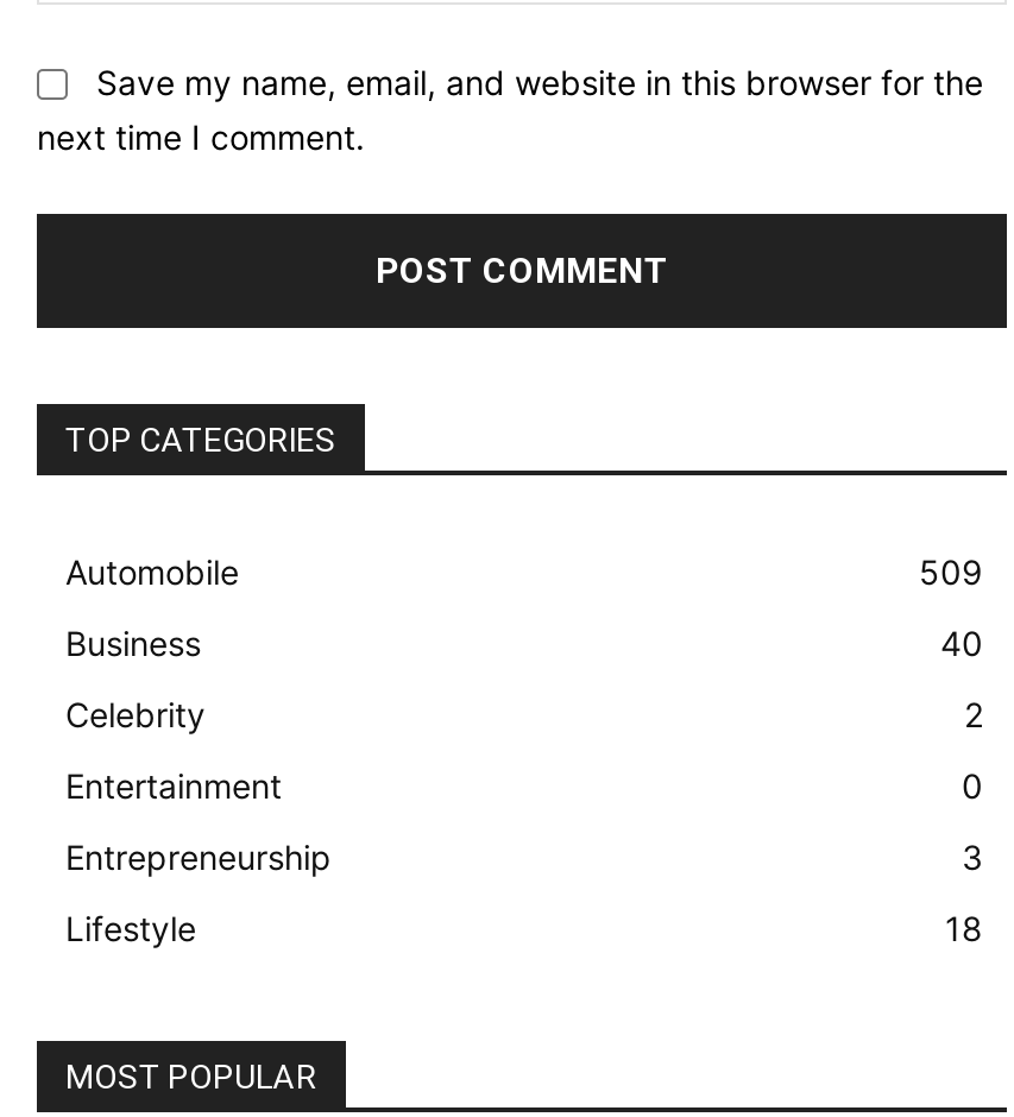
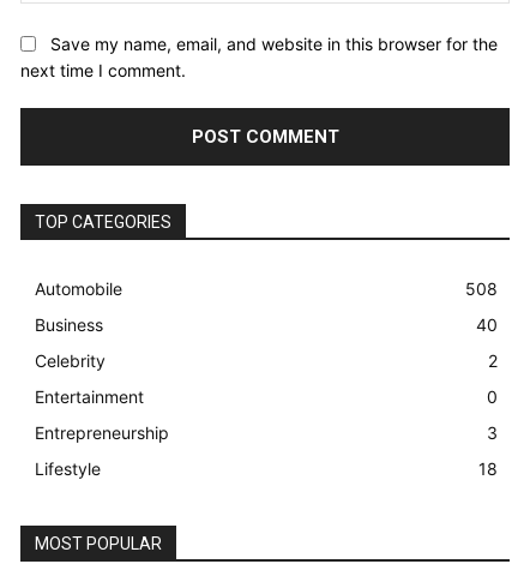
- 509
+ 508
